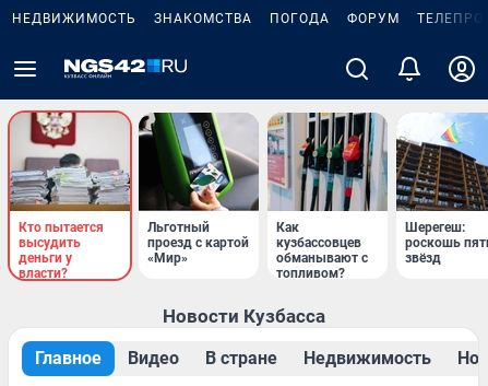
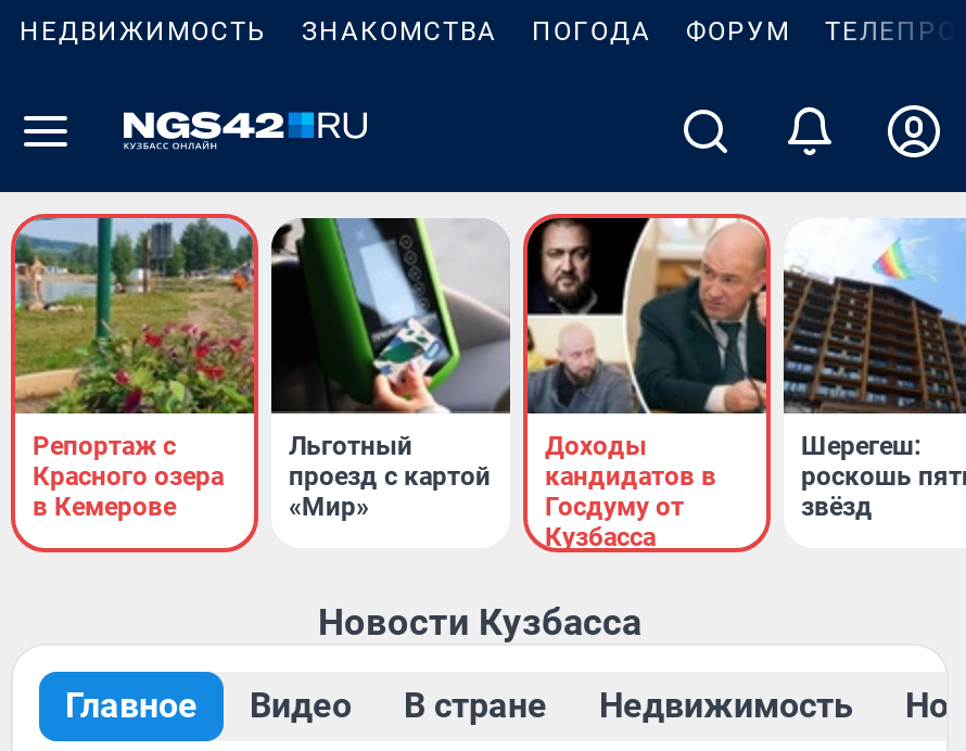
- [image]
- Кто пытается
- высудить
- деньги у
- власти?
+ [image]
+ Репортаж с
+ Красного озера
+ в Кемерове

- [image]
- Как
- кузбассовцев
- обманывают с
- топливом?
+ [image]
+ Доходы
+ кандидатов в
+ Госдуму от
+ Кузбасса
